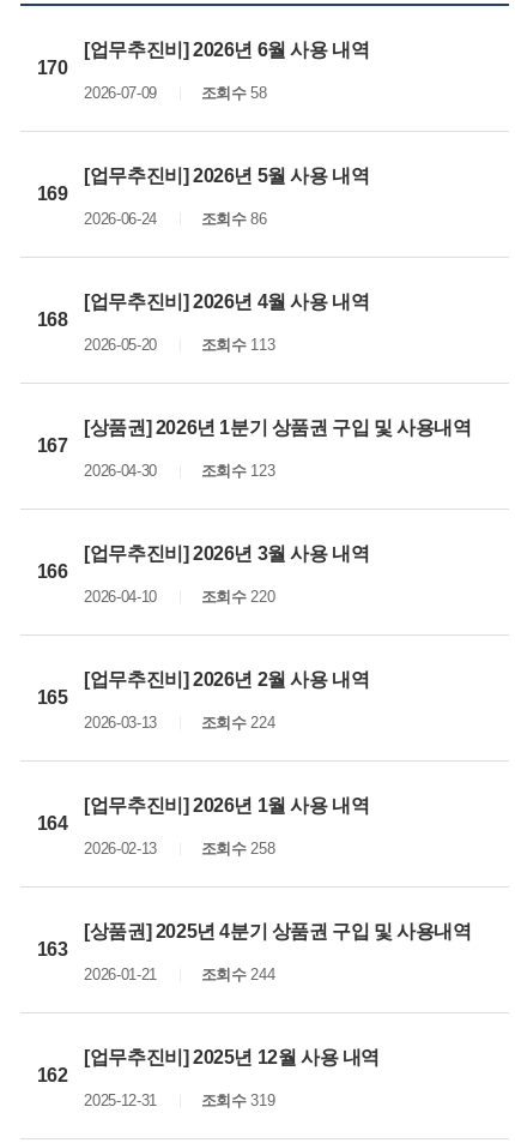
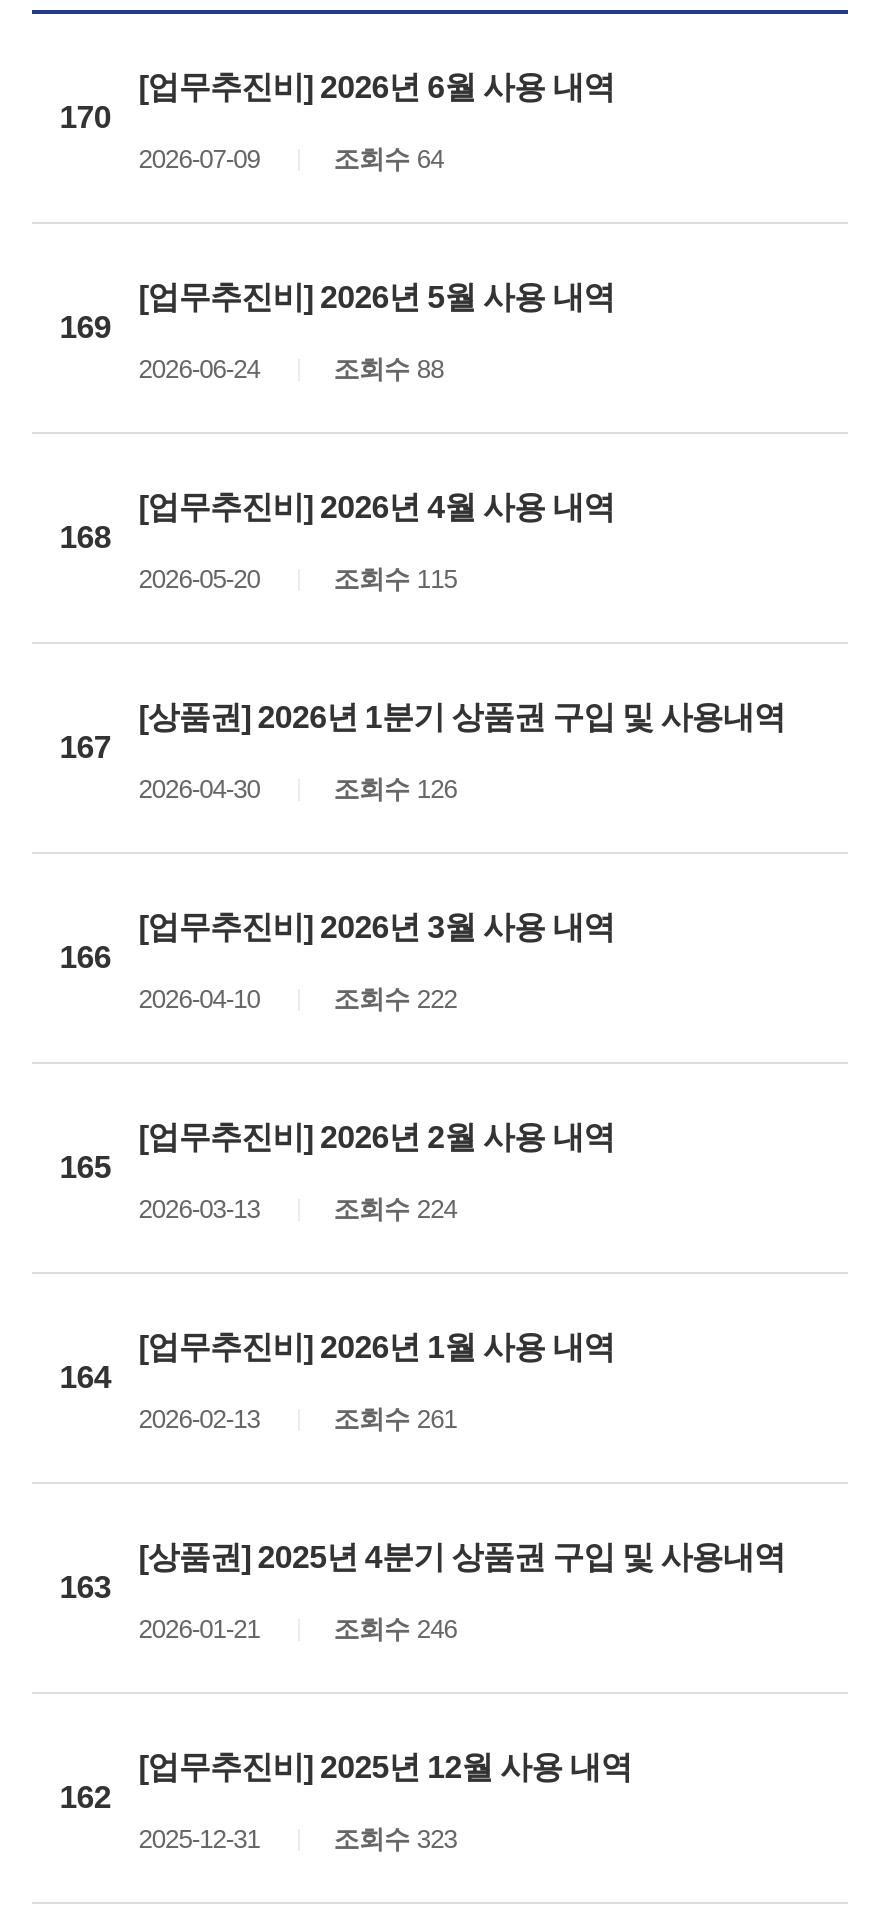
- 조회수 58
+ 조회수 64

- 조회수 86
+ 조회수 88

- 조회수 113
+ 조회수 115

- 조회수 123
+ 조회수 126

- 조회수 220
+ 조회수 222

- 조회수 258
+ 조회수 261

- 조회수 244
+ 조회수 246

- 조회수 319
+ 조회수 323
